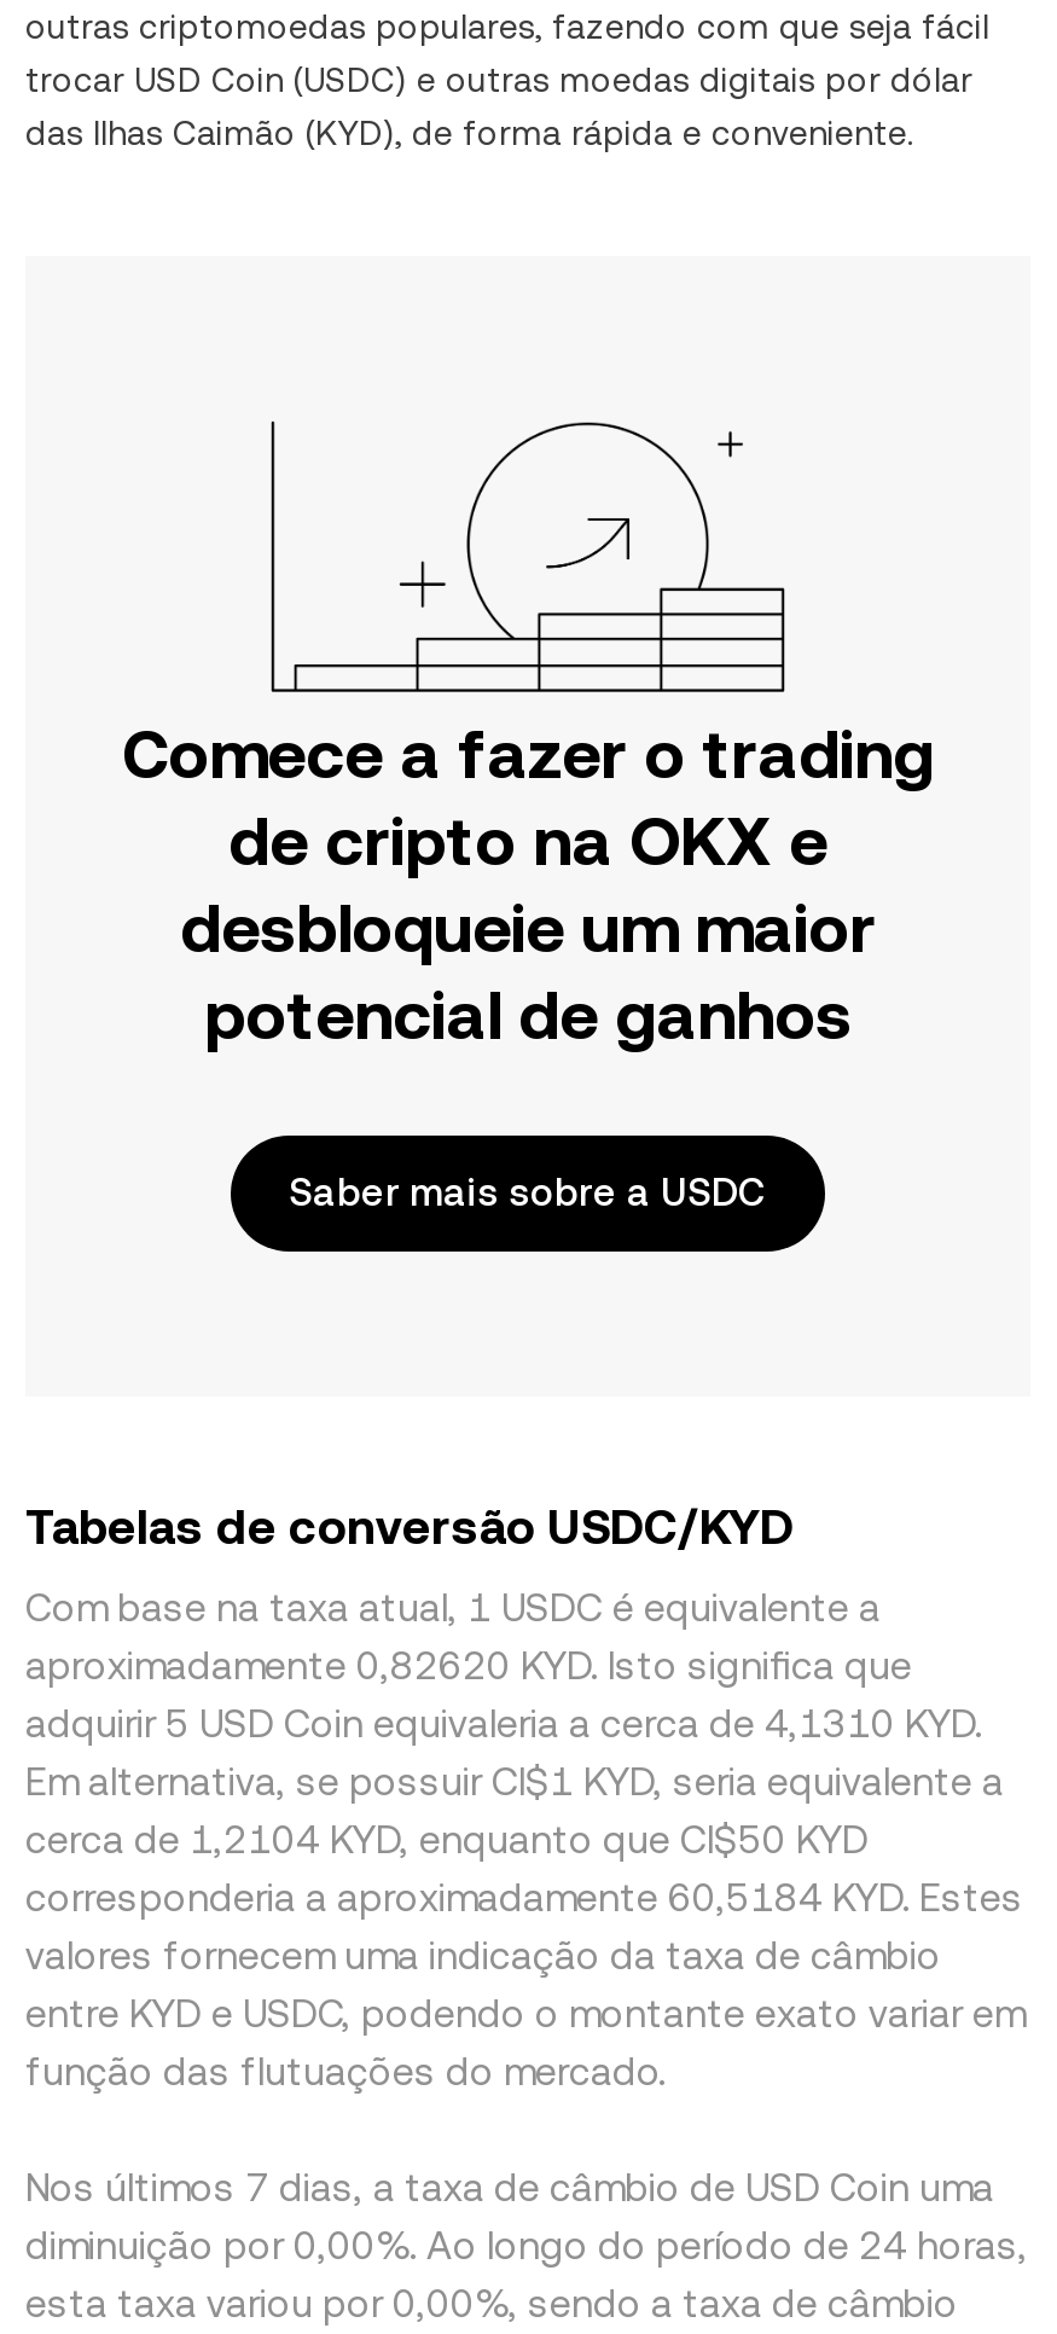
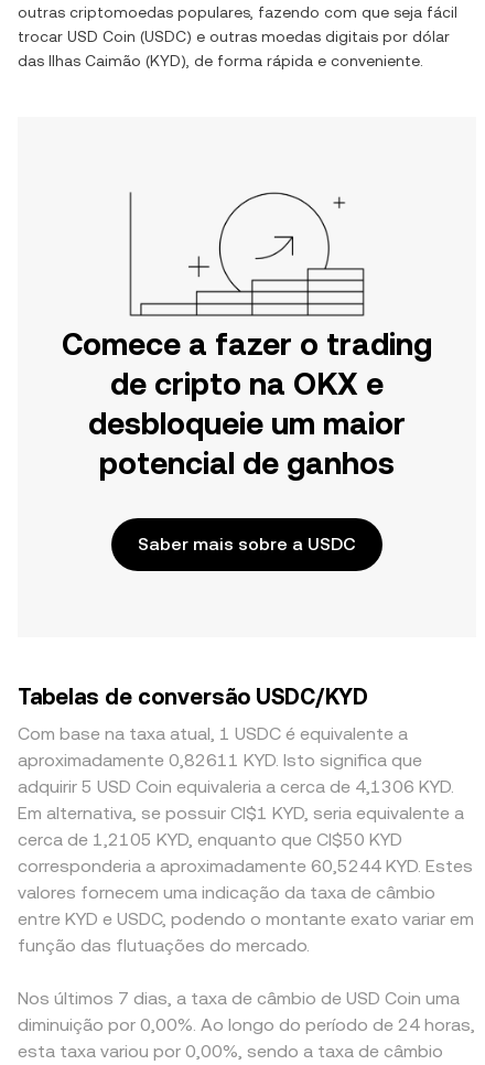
- aproximadamente 0,82620 KYD. Isto significa que
+ aproximadamente 0,82611 KYD. Isto significa que

- adquirir 5 USD Coin equivaleria a cerca de 4,1310 KYD.
+ adquirir 5 USD Coin equivaleria a cerca de 4,1306 KYD.

- cerca de 1,2104 KYD, enquanto que CI$50 KYD
+ cerca de 1,2105 KYD, enquanto que CI$50 KYD

- corresponderia a aproximadamente 60,5184 KYD. Estes
+ corresponderia a aproximadamente 60,5244 KYD. Estes
